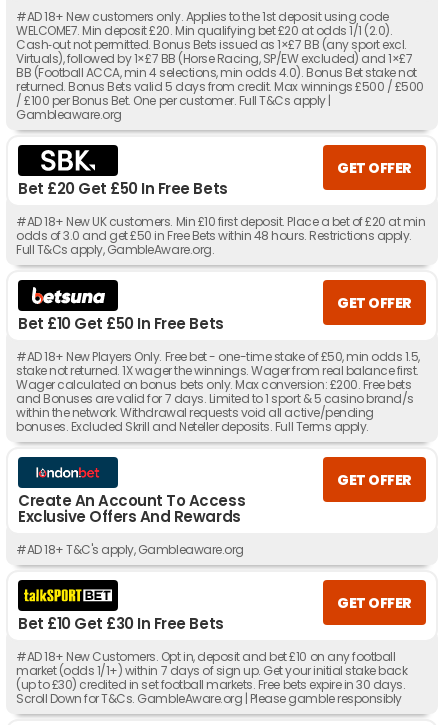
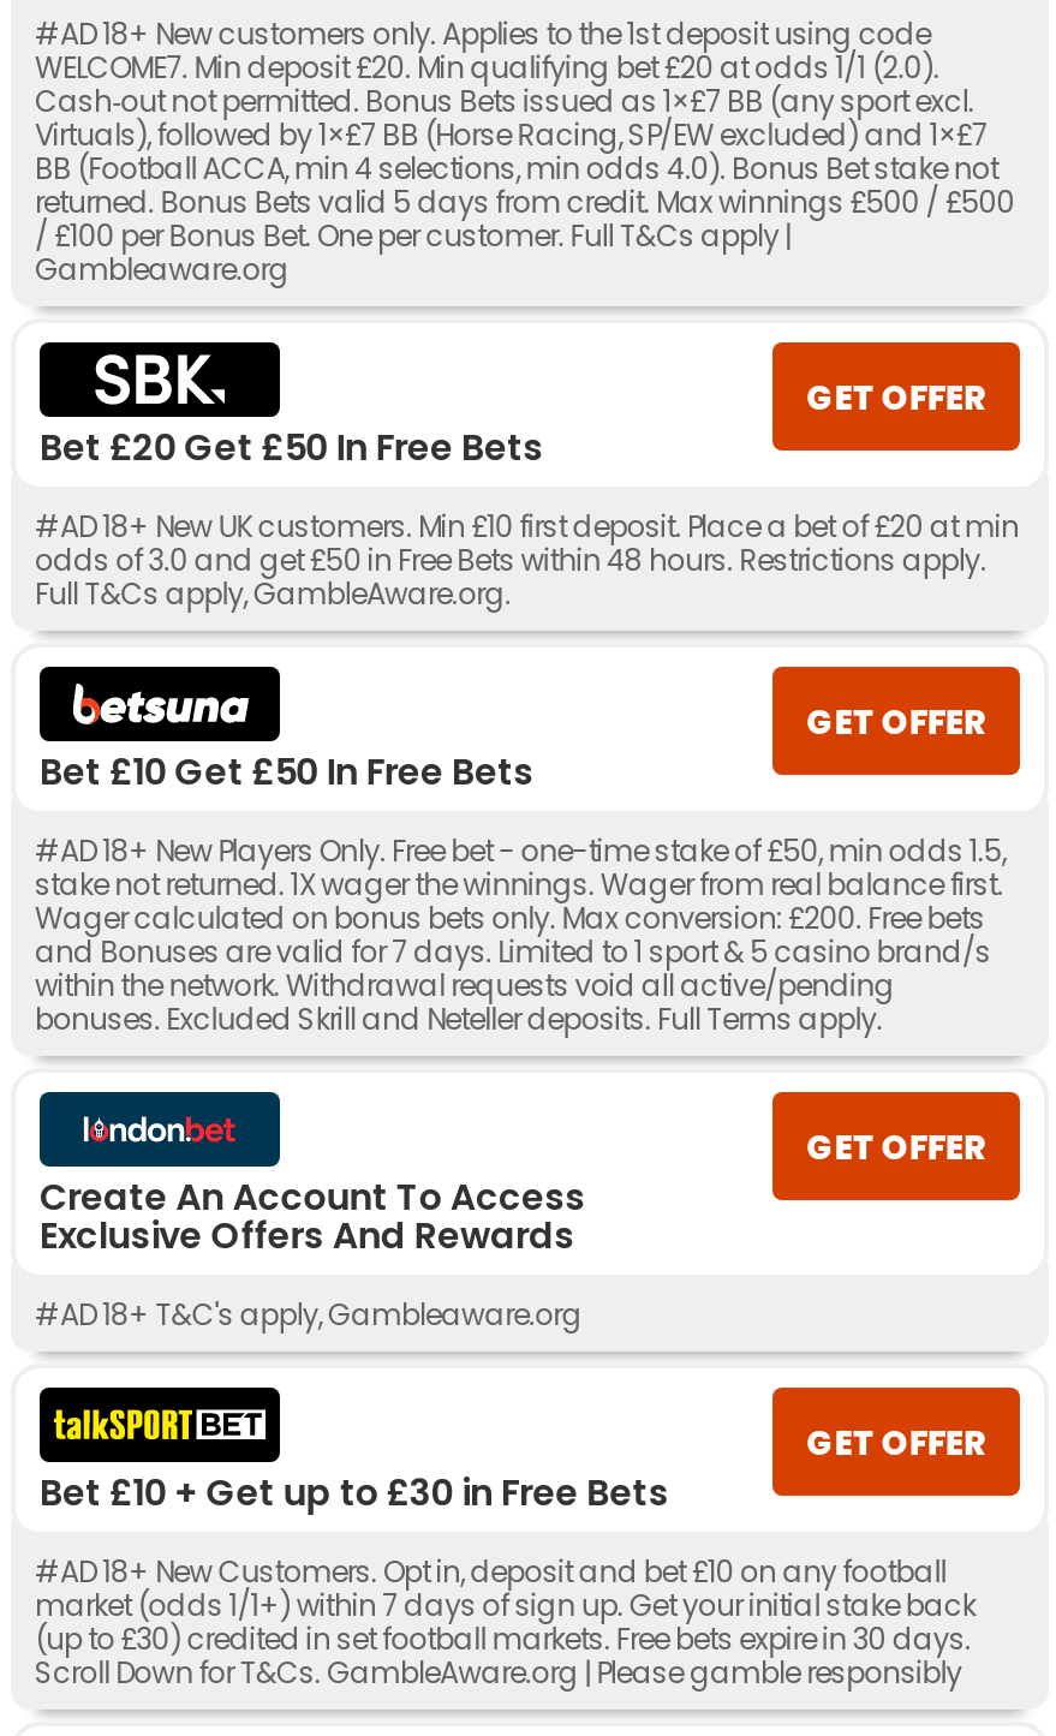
- Bet £10 Get £30 In Free Bets
+ Bet £10 + Get up to £30 in Free Bets
